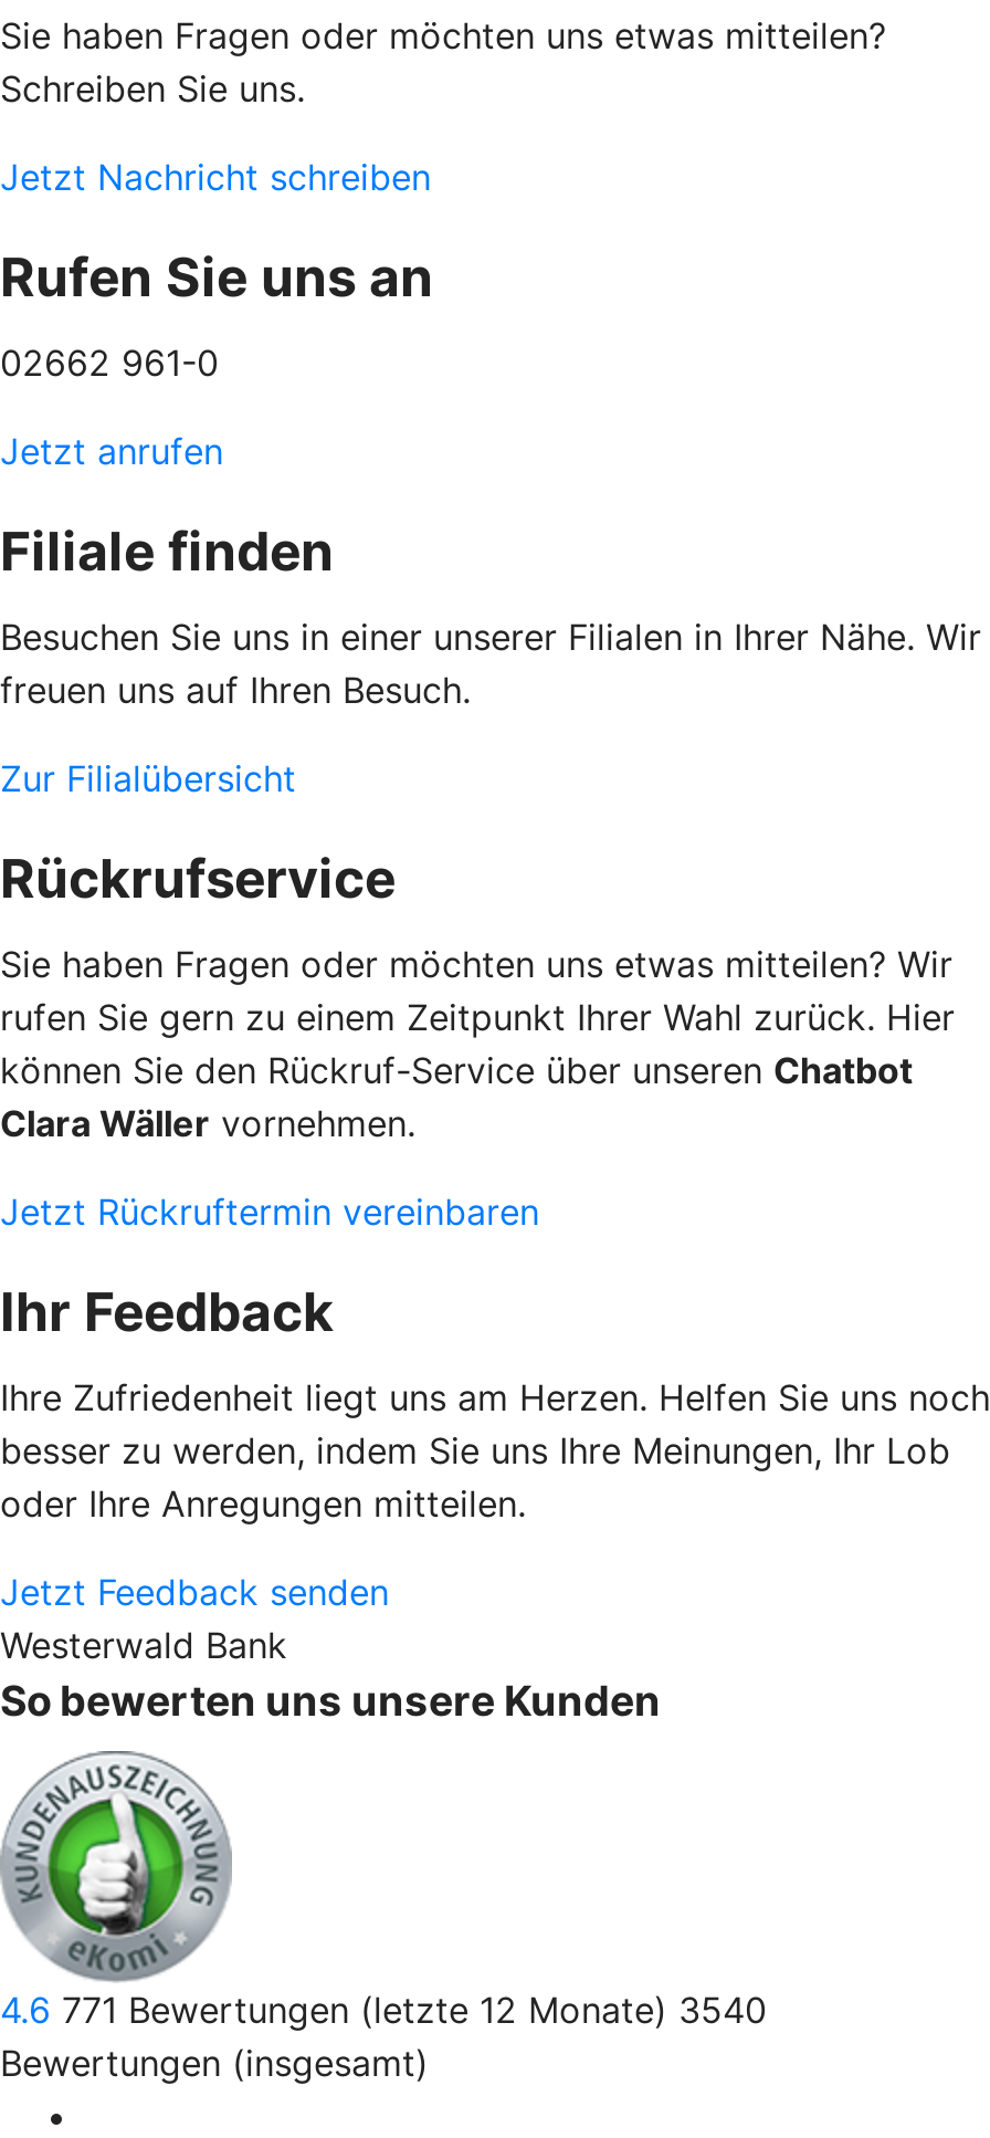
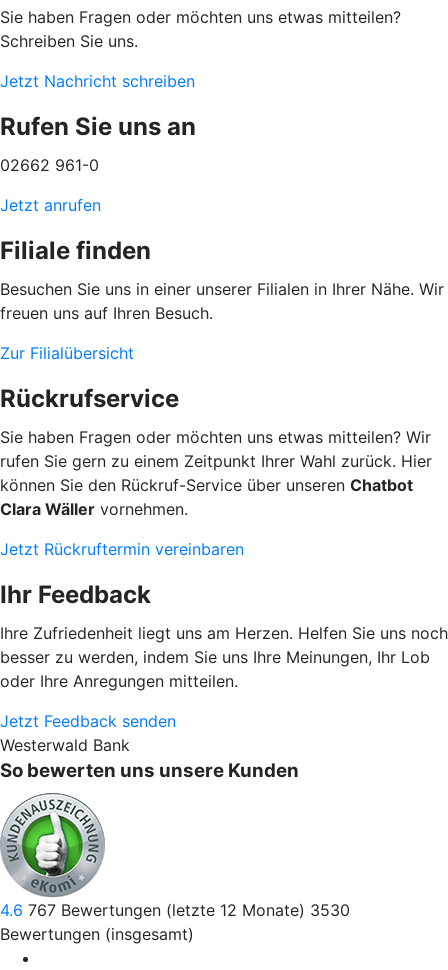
- 4.6 771 Bewertungen (letzte 12 Monate) 3540
+ 4.6 767 Bewertungen (letzte 12 Monate) 3530
